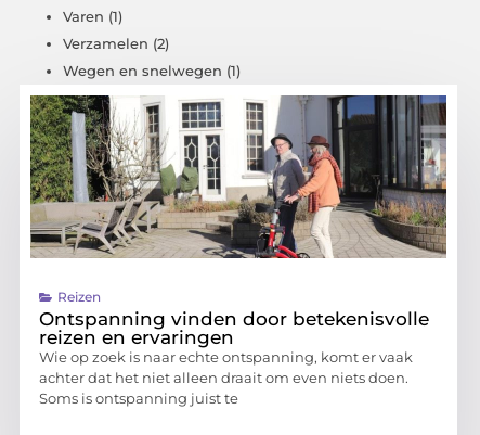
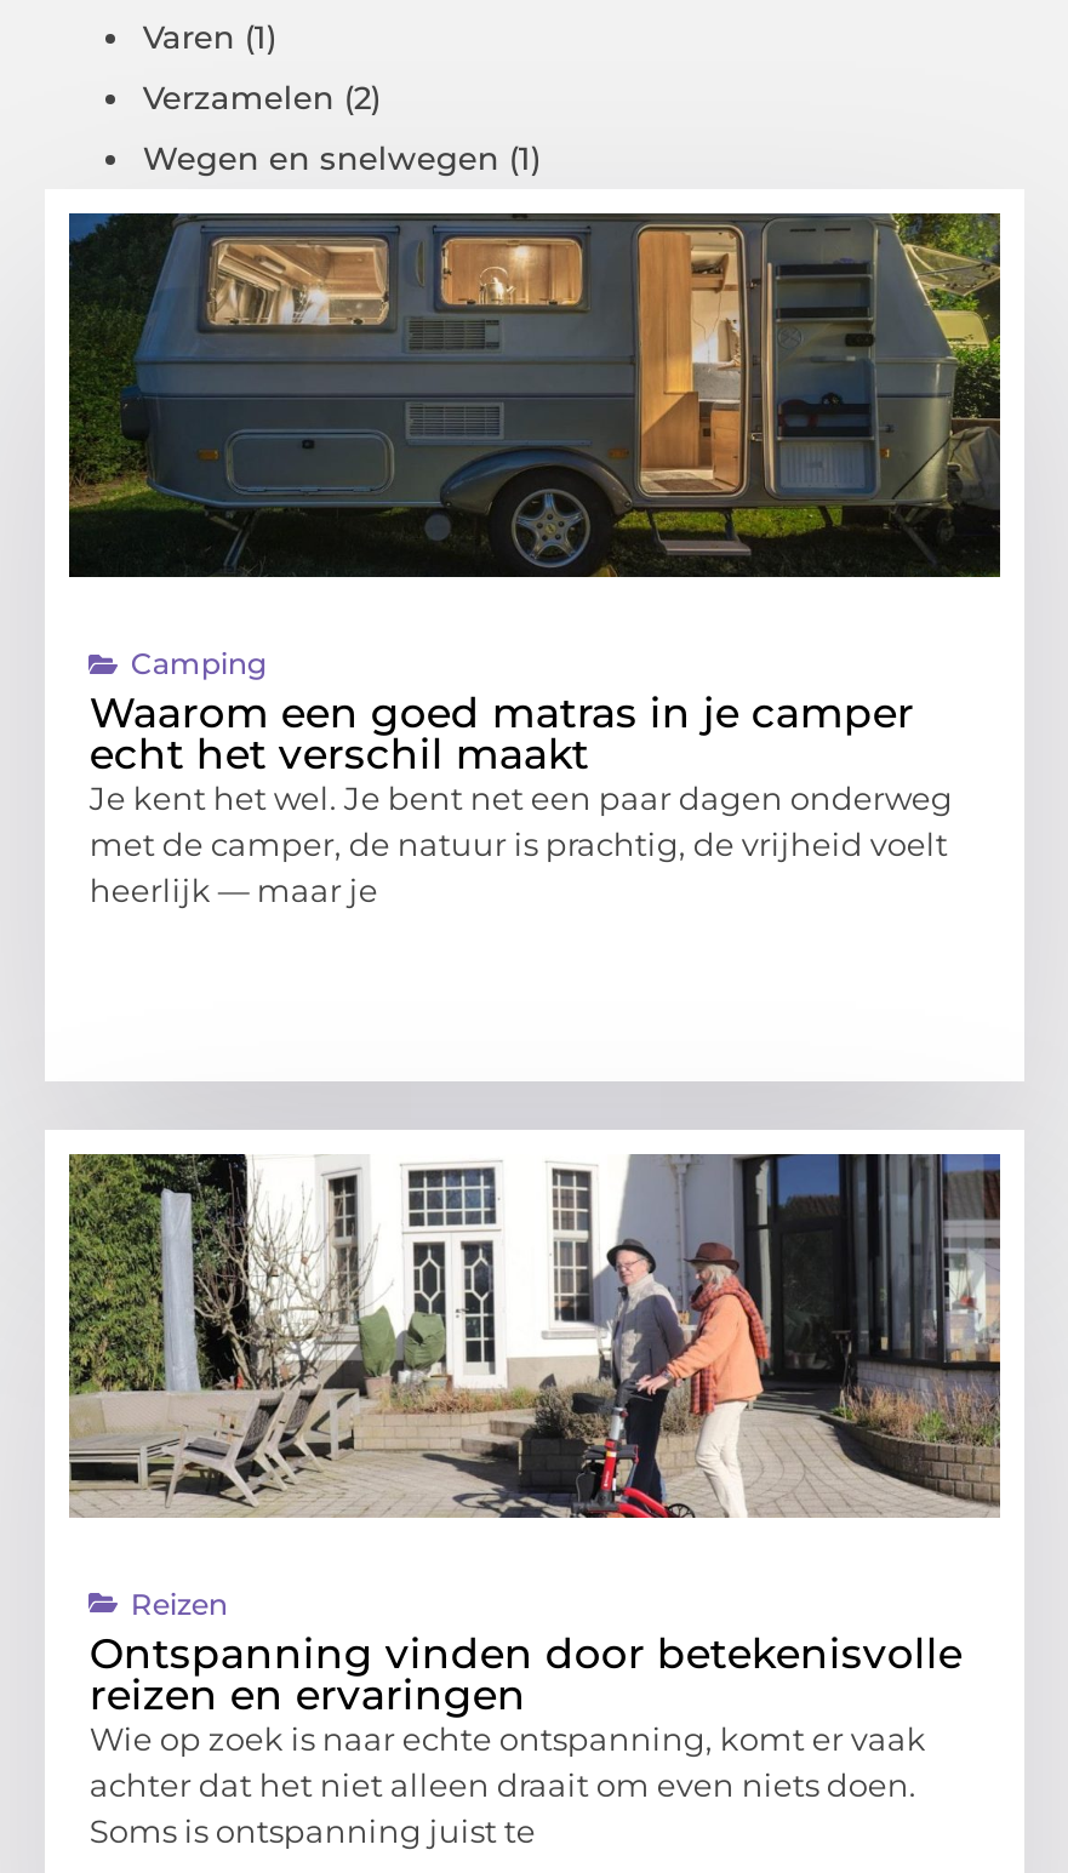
+ [image]
+ Camping
+ Waarom een goed matras in je camper
+ echt het verschil maakt
+ Je kent het wel. Je bent net een paar dagen onderweg
+ met de camper, de natuur is prachtig, de vrijheid voelt
+ heerlijk — maar je
